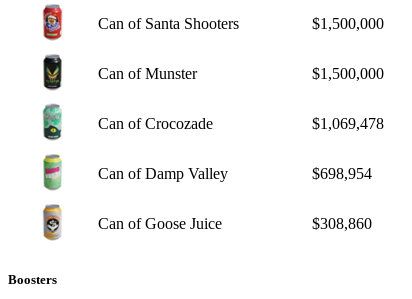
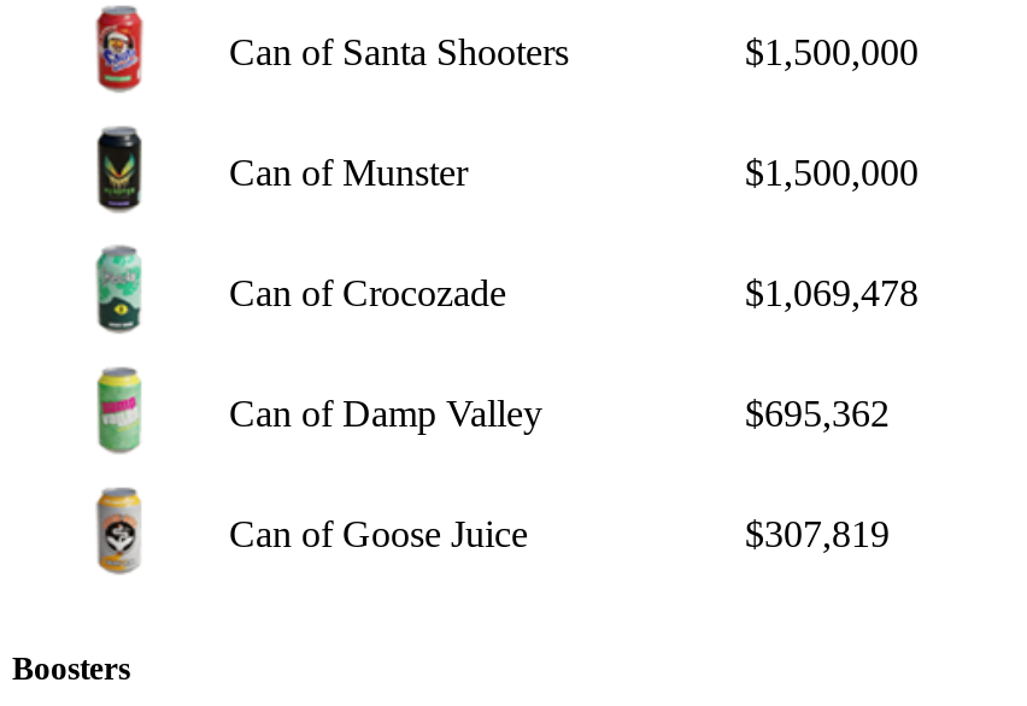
- $698,954
+ $695,362

- $308,860
+ $307,819
